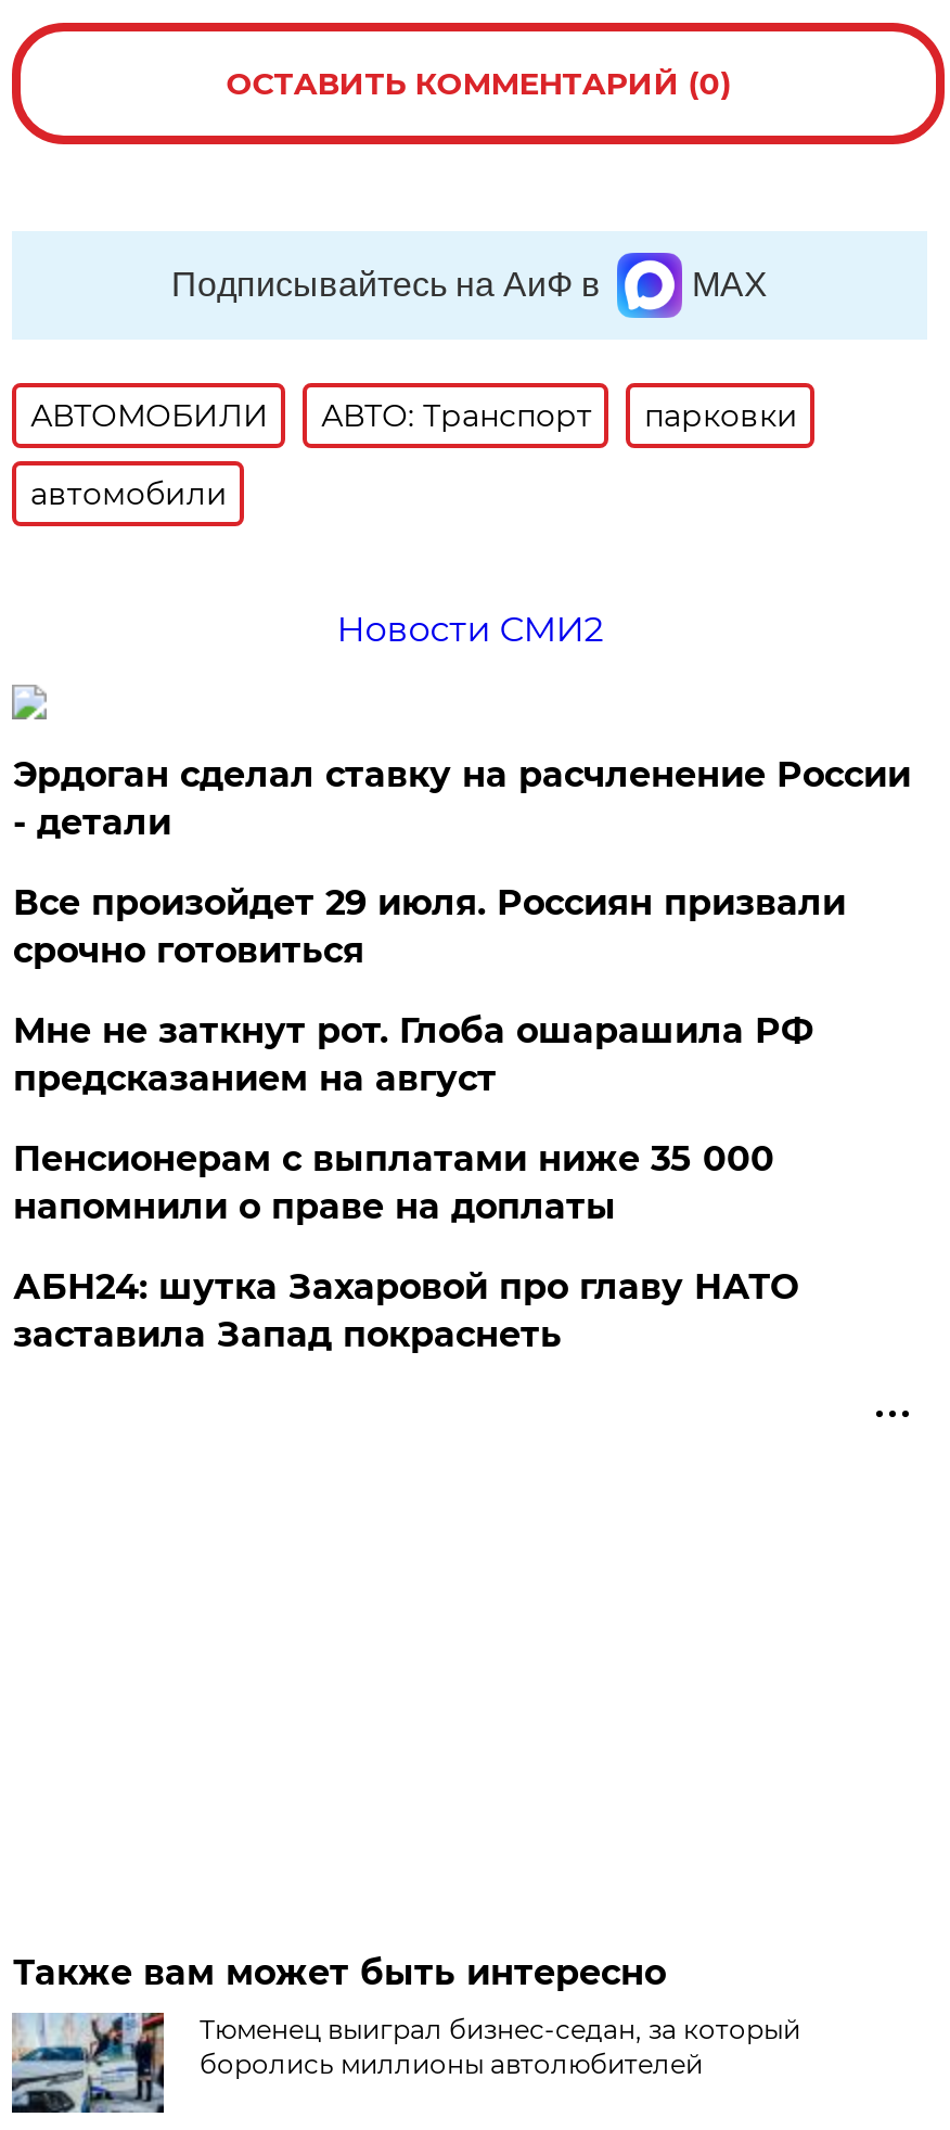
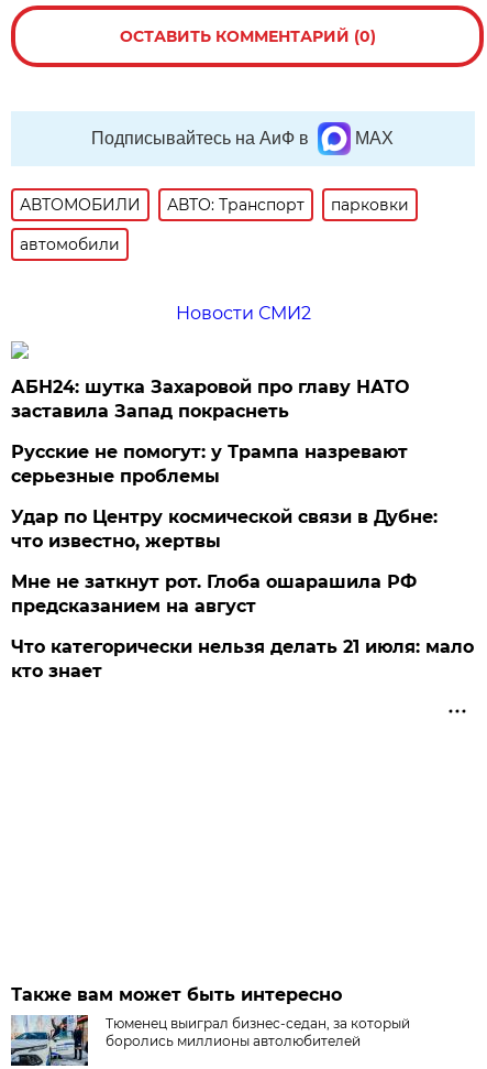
- Эрдоган сделал ставку на расчленение России
- - детали
- Все произойдет 29 июля. Россиян призвали
- срочно готовиться
- Пенсионерам с выплатами ниже 35 000
- напомнили о праве на доплаты

moved down: Мне не заткнут рот. Глоба ошарашила РФ | предсказанием на август

moved up: АБН24: шутка Захаровой про главу НАТО | заставила Запад покраснеть

+ Русские не помогут: у Трампа назревают
+ серьезные проблемы
+ Удар по Центру космической связи в Дубне:
+ что известно, жертвы
+ Что категорически нельзя делать 21 июля: мало
+ кто знает
